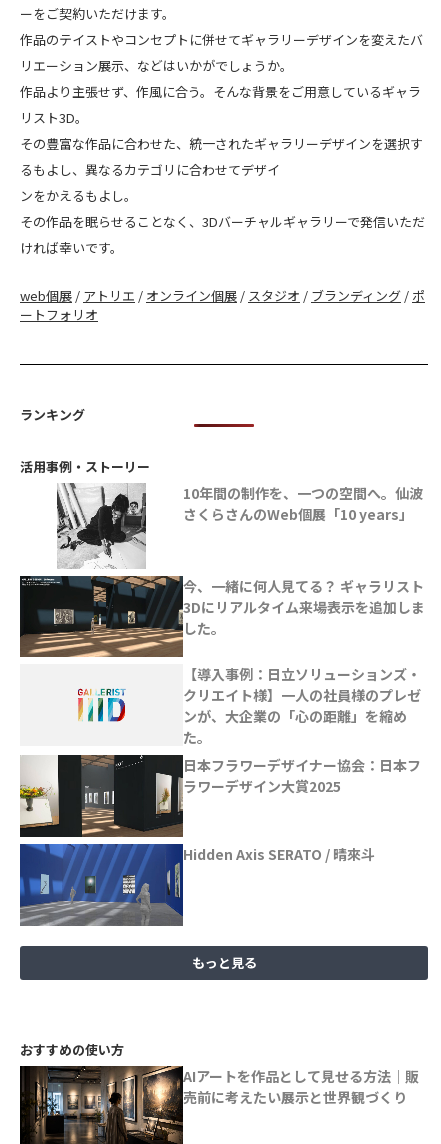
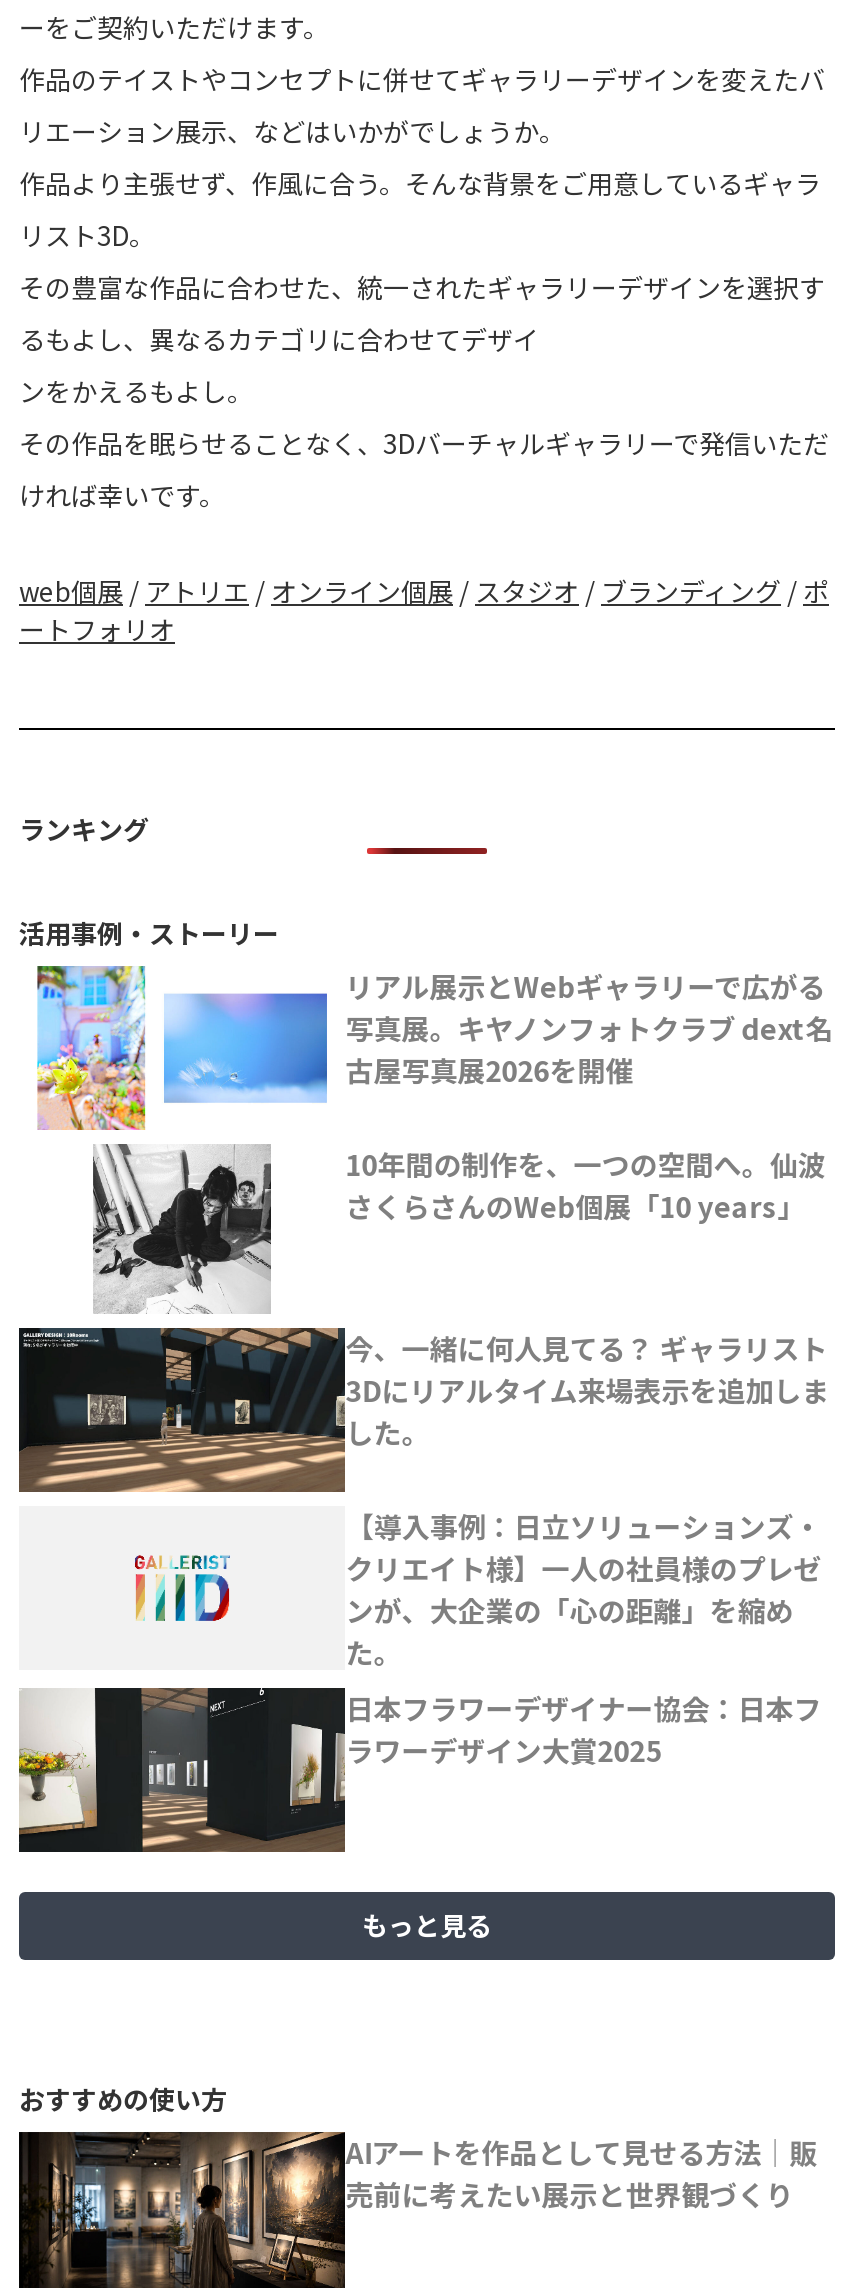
+ [image]

+ [image]
+ リアル展示とWebギャラリーで広がる
+ 写真展。キヤノンフォトクラブ dext名
+ 古屋写真展2026を開催

moved down: [image] | 10年間の制作を、一つの空間へ。仙波 | さくらさんのWeb個展「10 years」 | ... | 日本フラワーデザイナー協会：日本フ | ラワーデザイン大賞2025

- [image]
- Hidden Axis SERATO / 晴來斗
